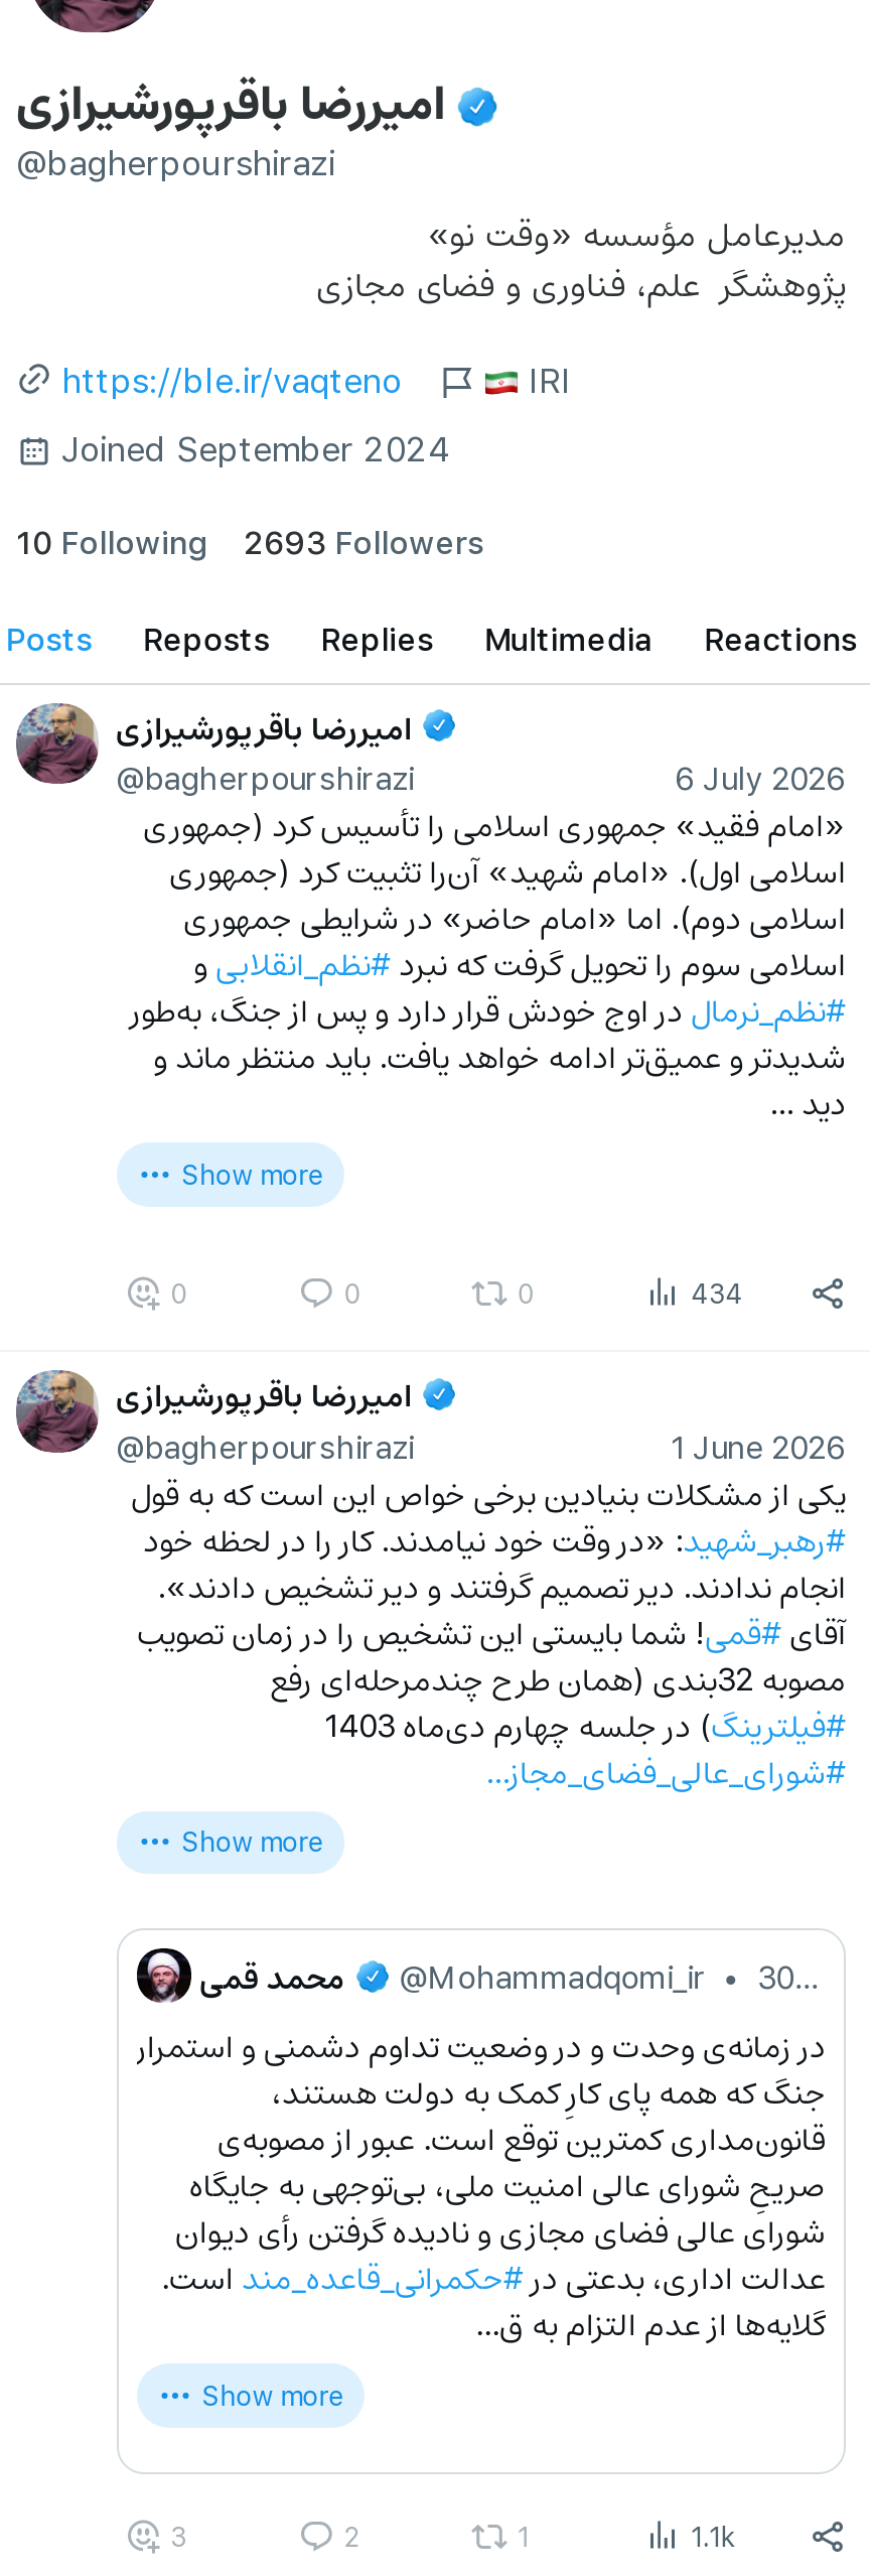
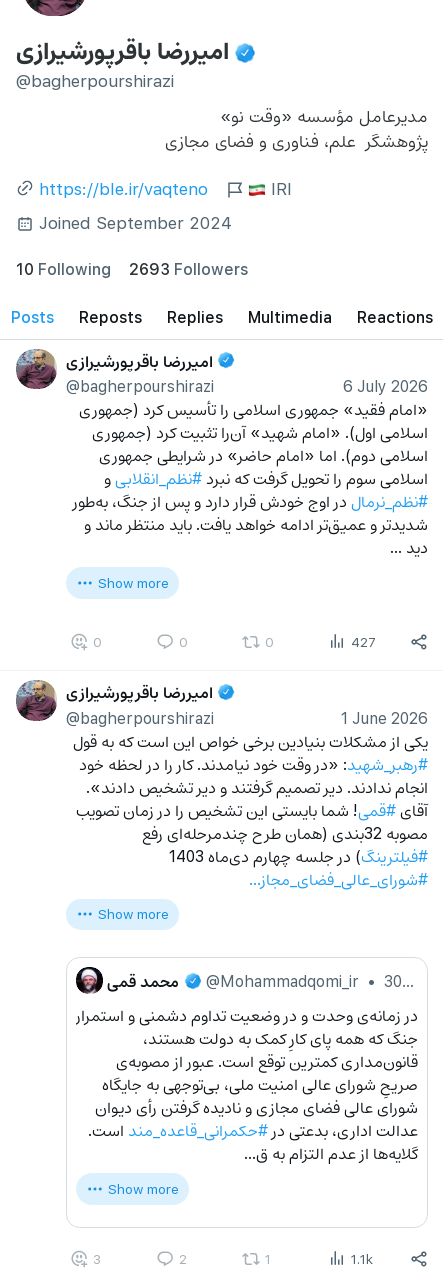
- 434
+ 427
